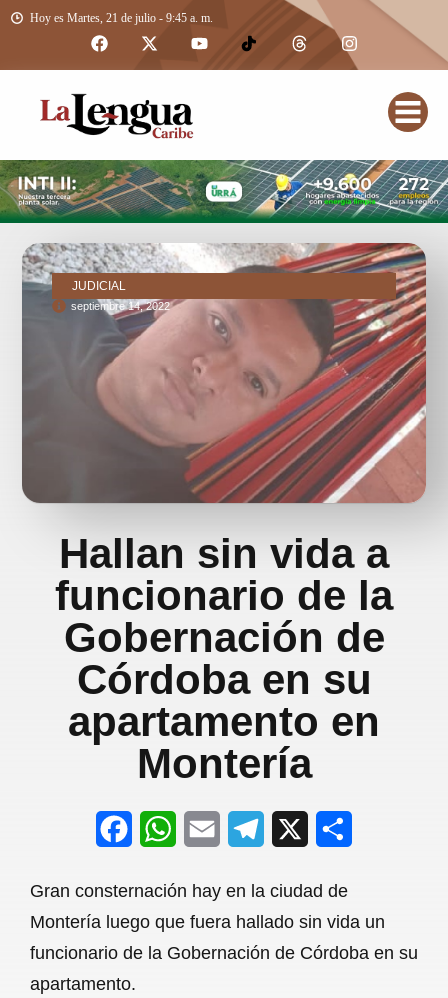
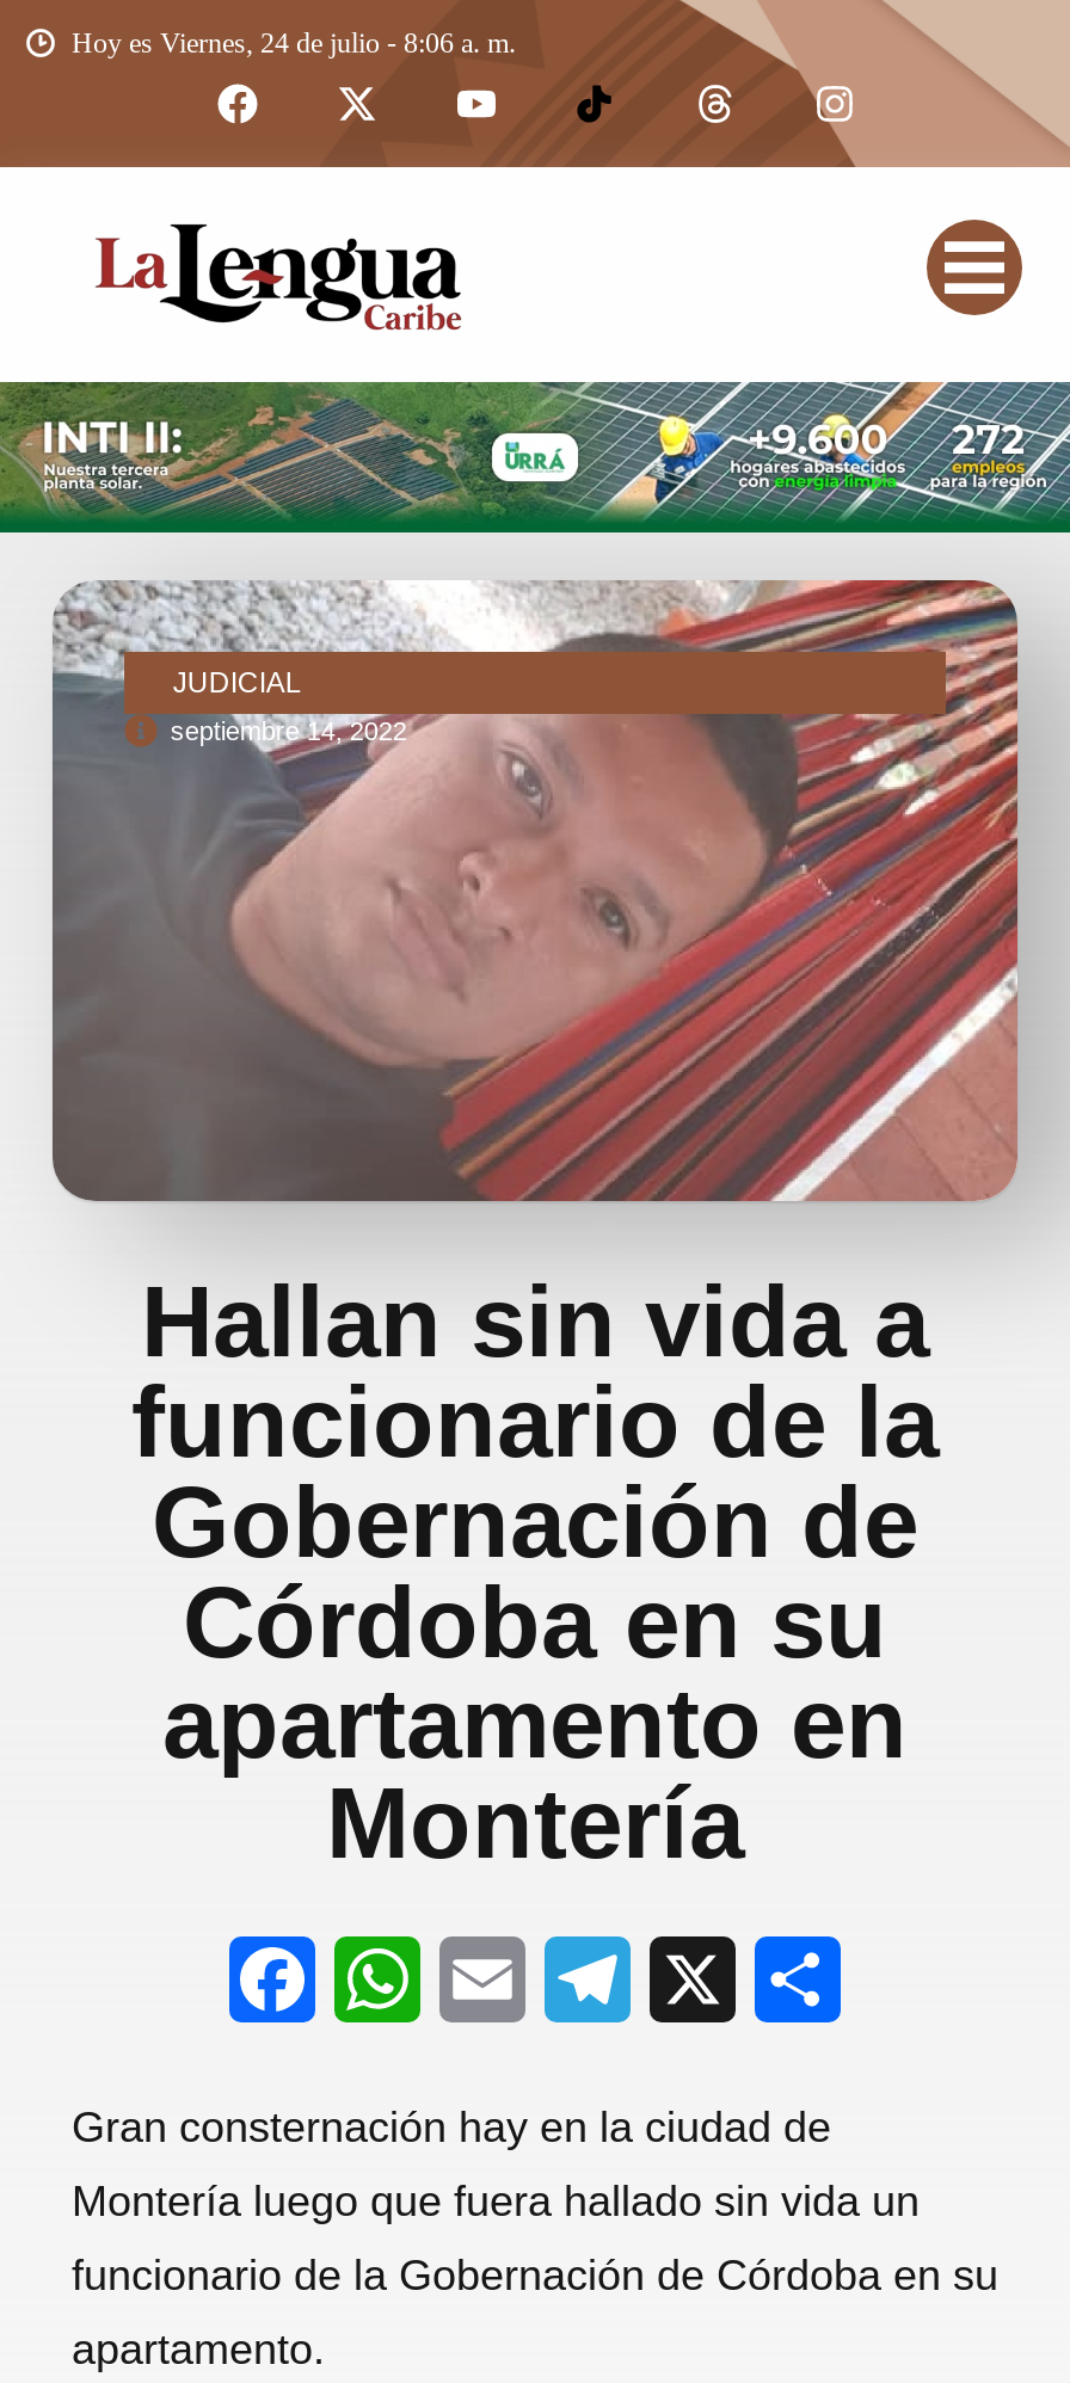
- Hoy es Martes, 21 de julio - 9:45 a. m.
+ Hoy es Viernes, 24 de julio - 8:06 a. m.
